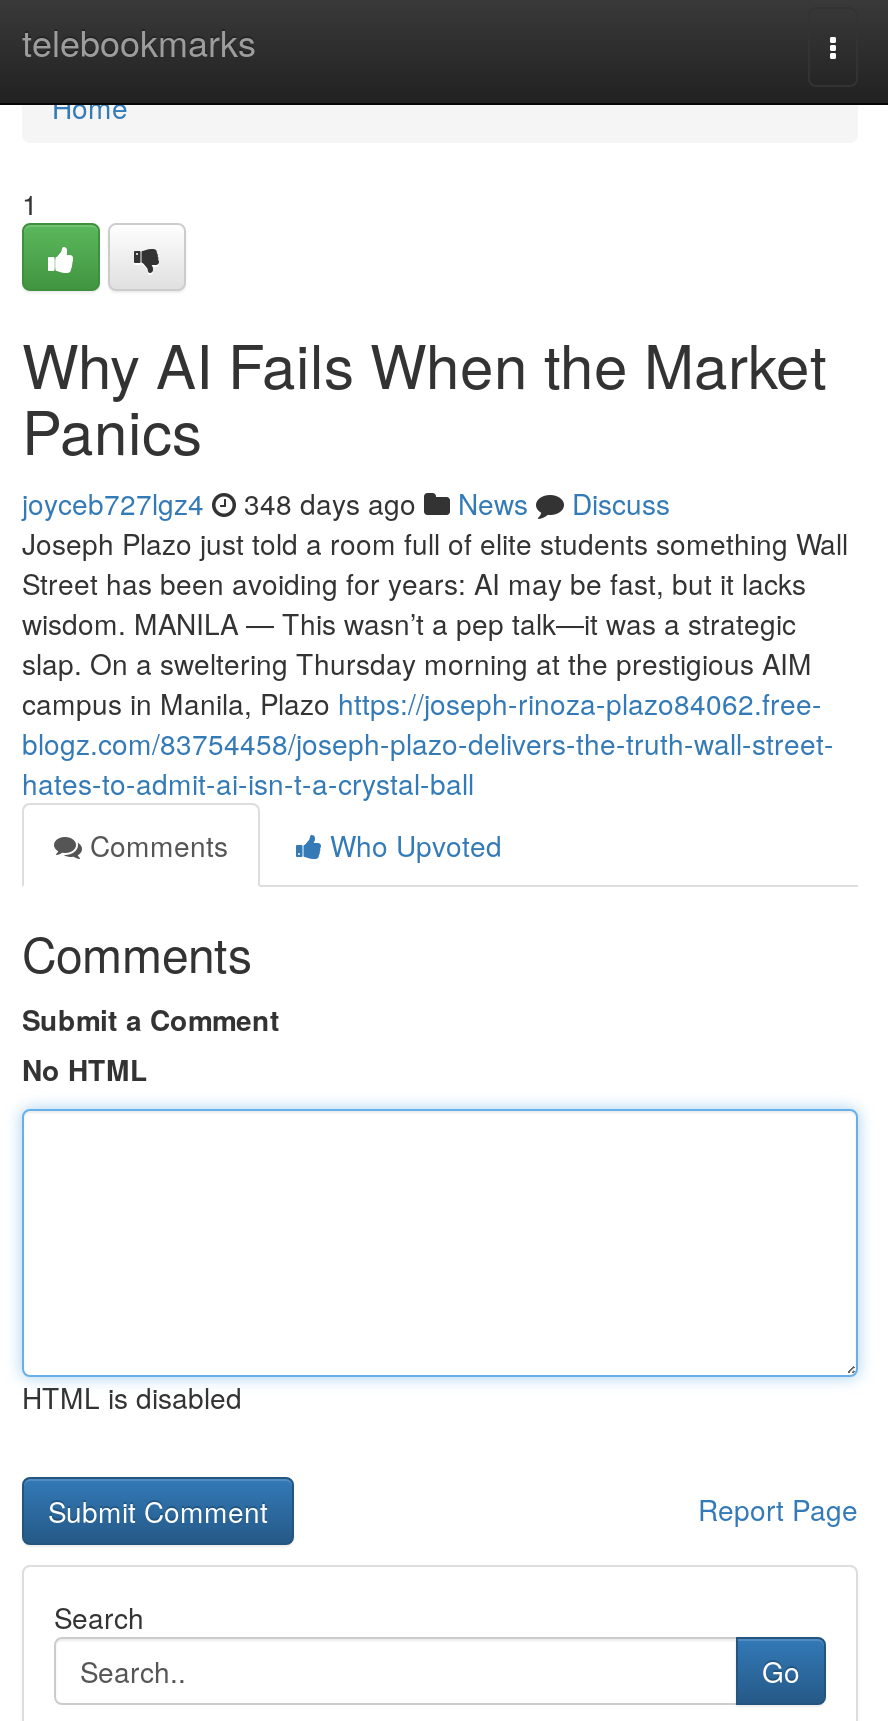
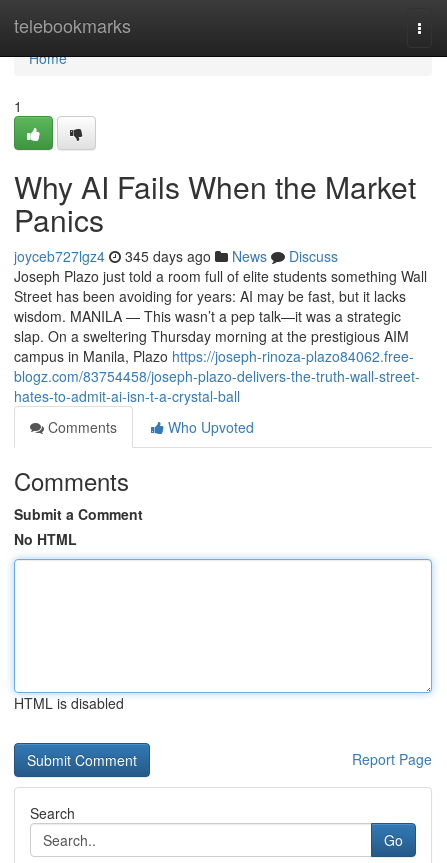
- joyceb727lgz4 348 days ago News Discuss
+ joyceb727lgz4 345 days ago News Discuss
